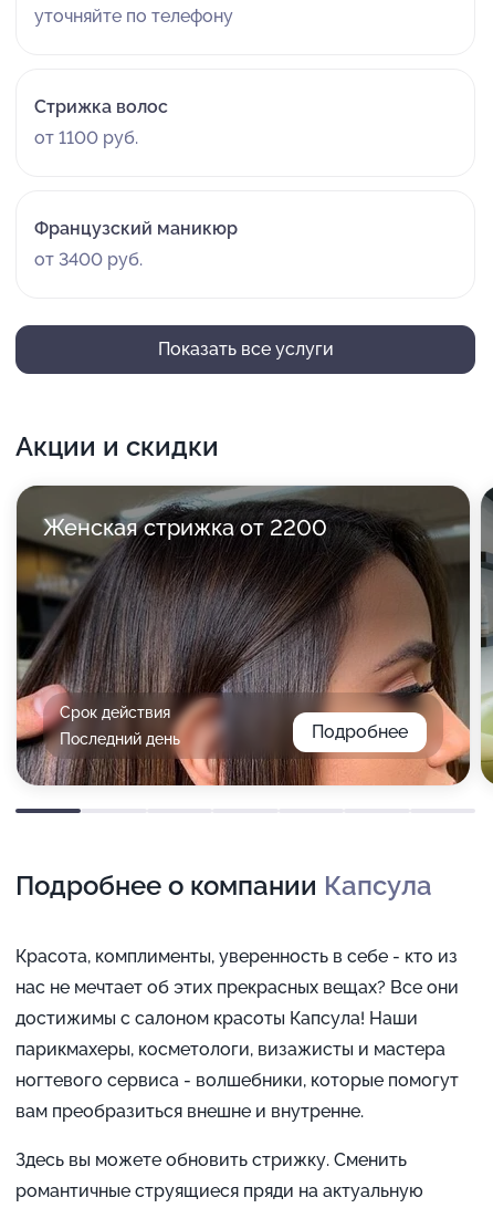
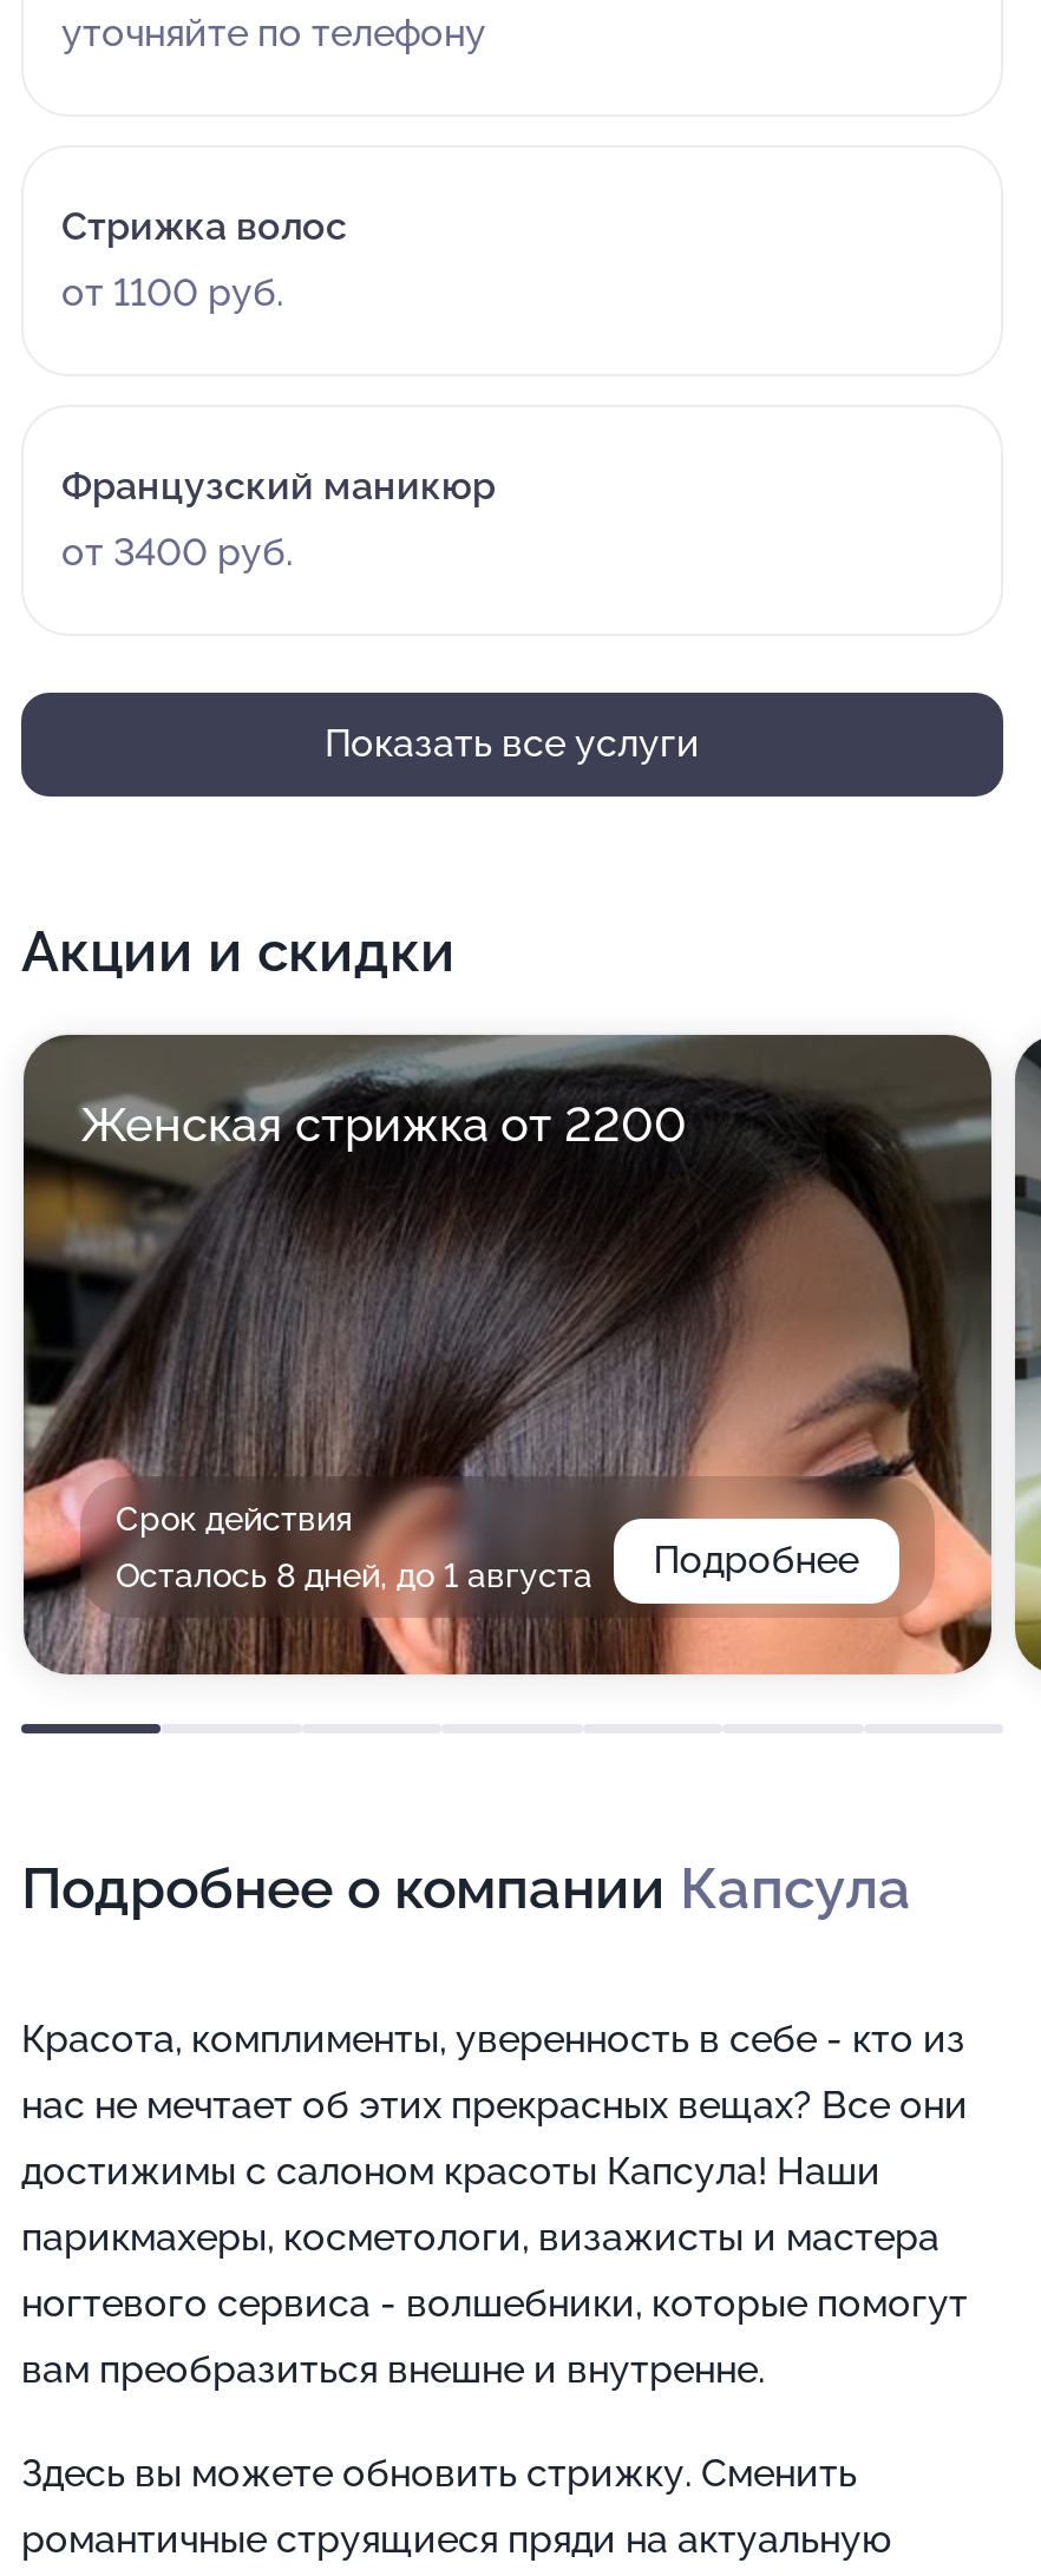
- Последний день
+ Осталось 8 дней, до 1 августа
